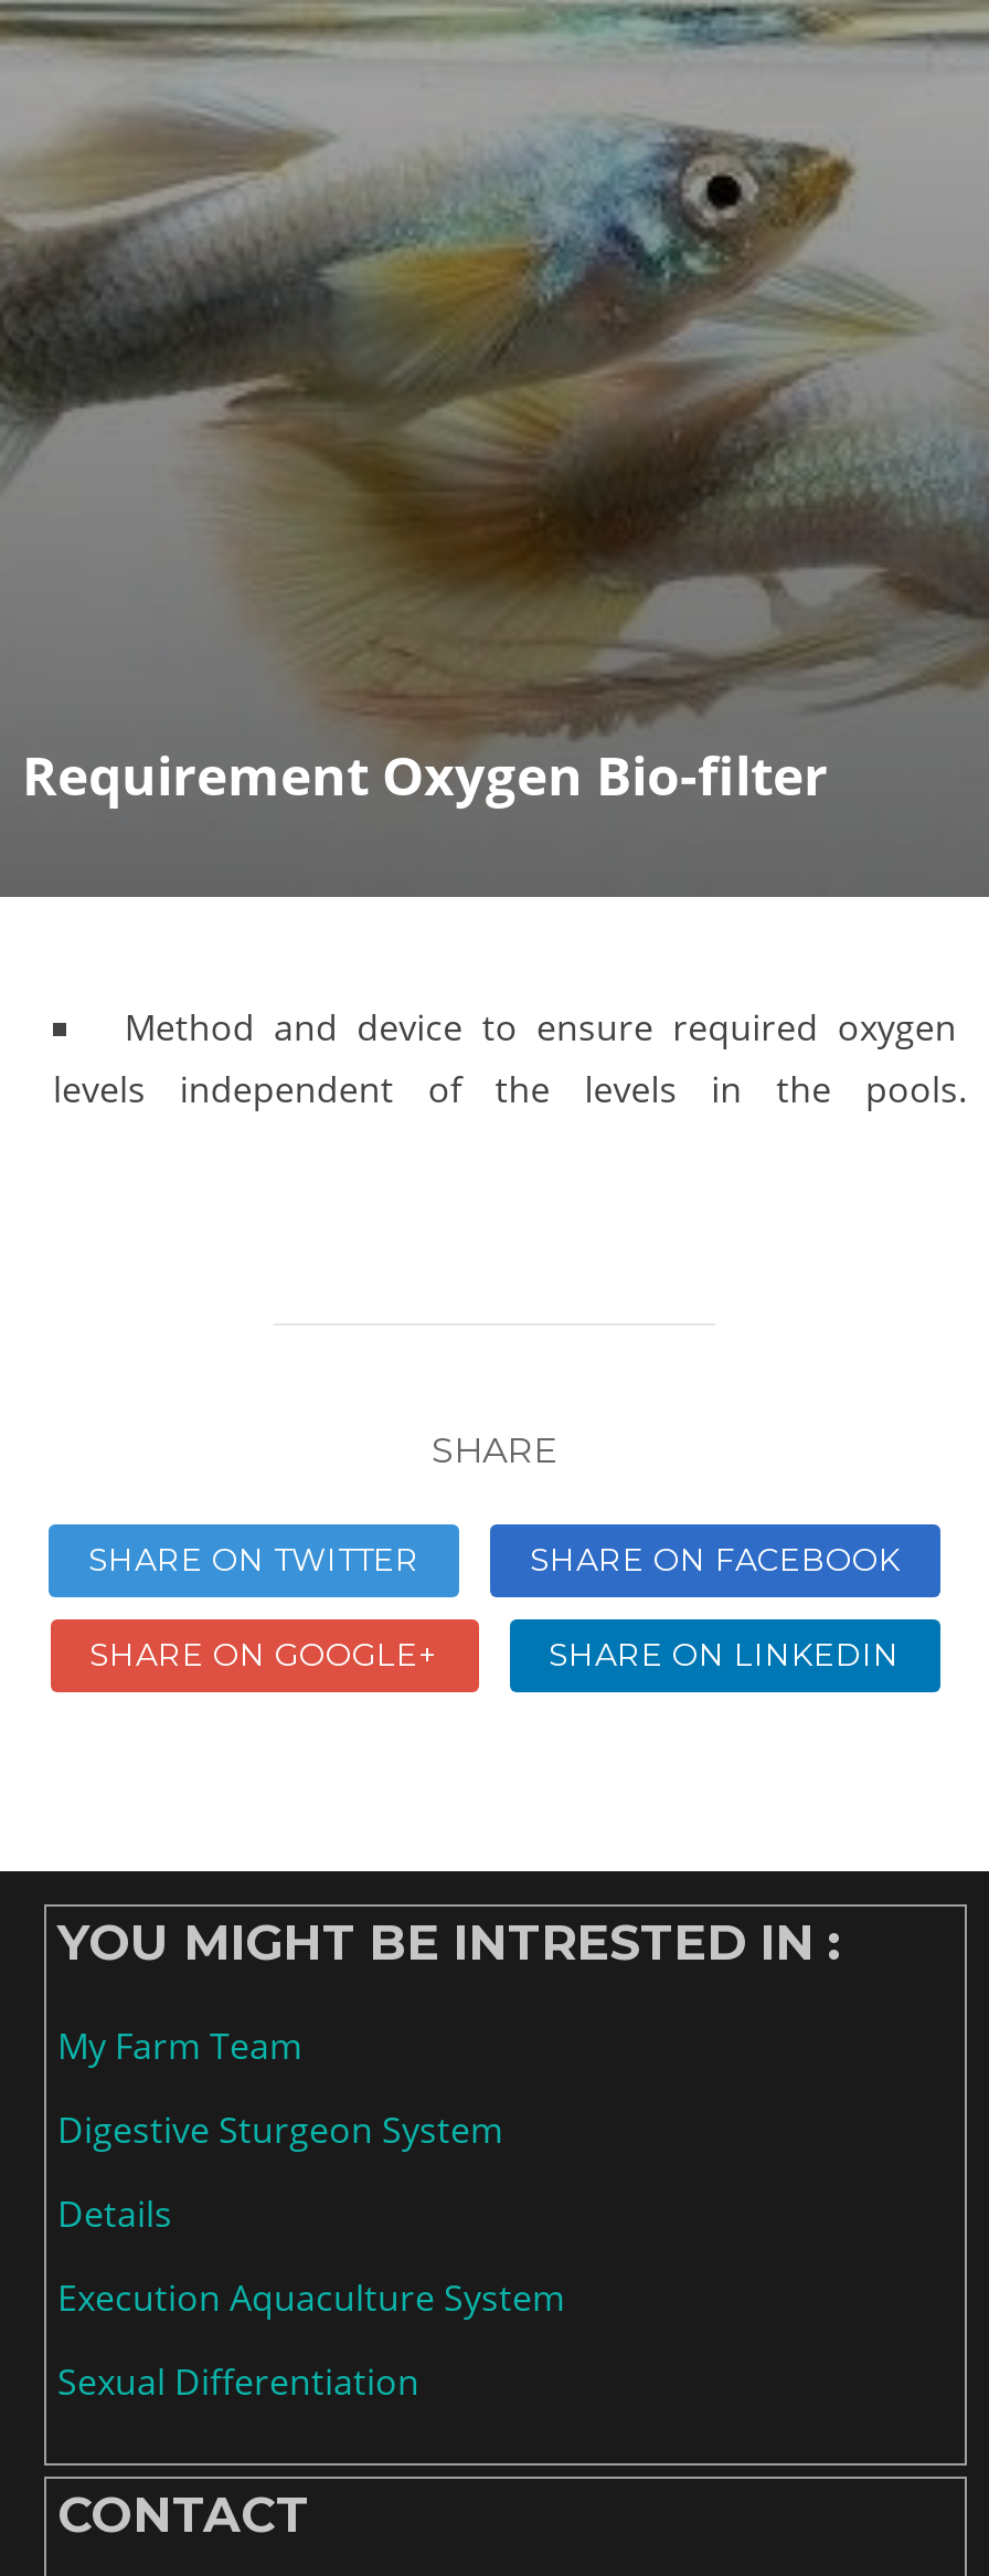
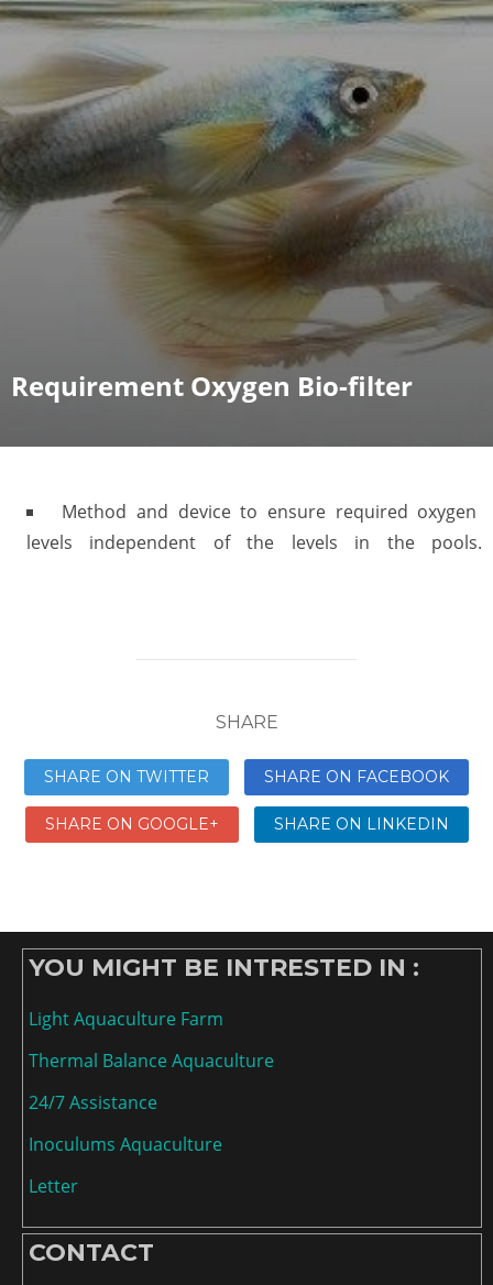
- My Farm Team
+ Light Aquaculture Farm

- Digestive Sturgeon System
+ Thermal Balance Aquaculture

- Details
+ 24/7 Assistance

- Execution Aquaculture System
+ Inoculums Aquaculture

- Sexual Differentiation
+ Letter
